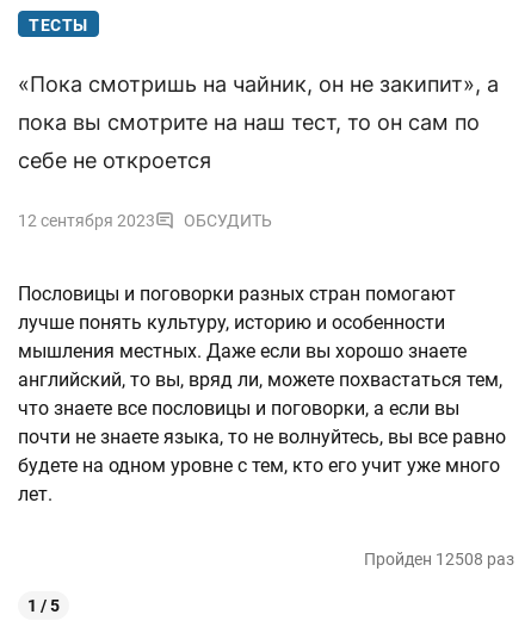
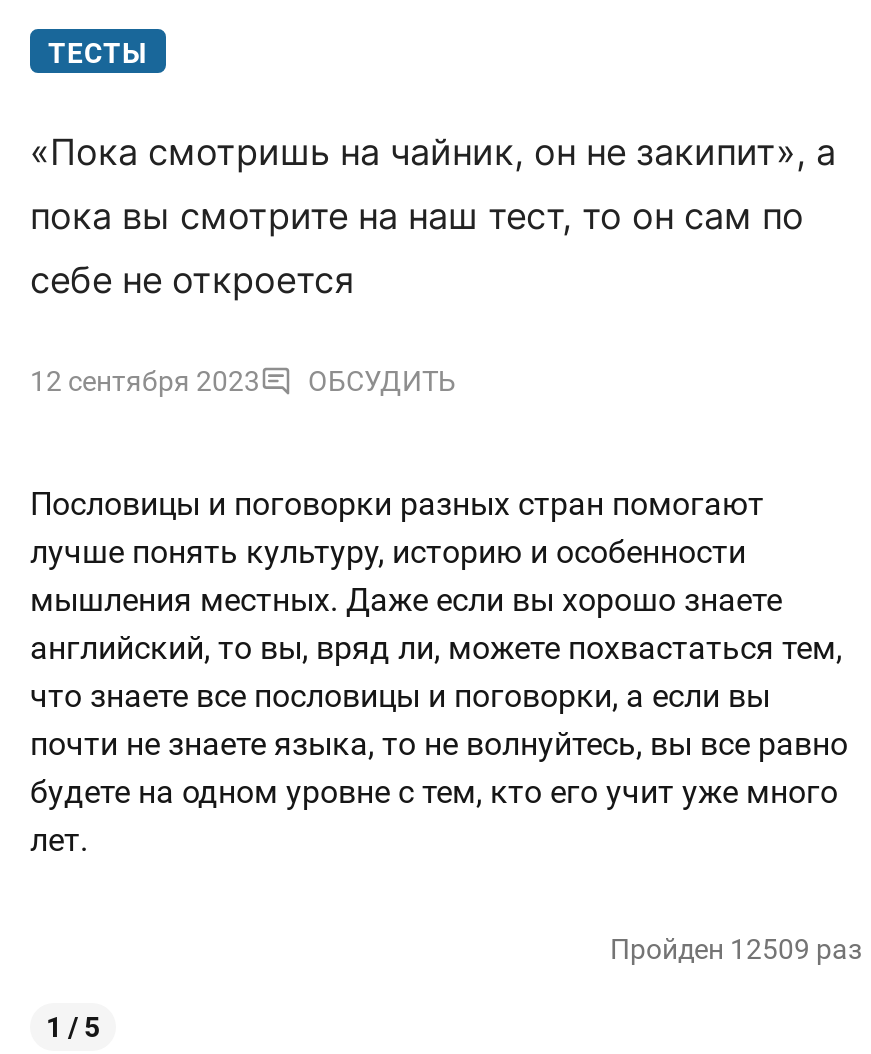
- Пройден 12508 раз
+ Пройден 12509 раз
